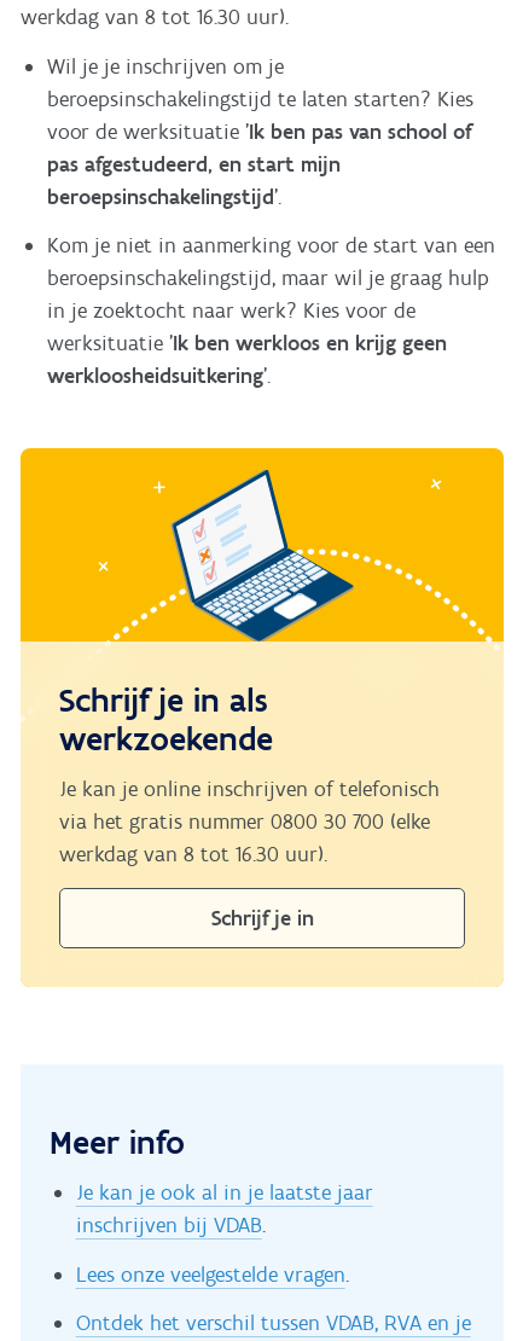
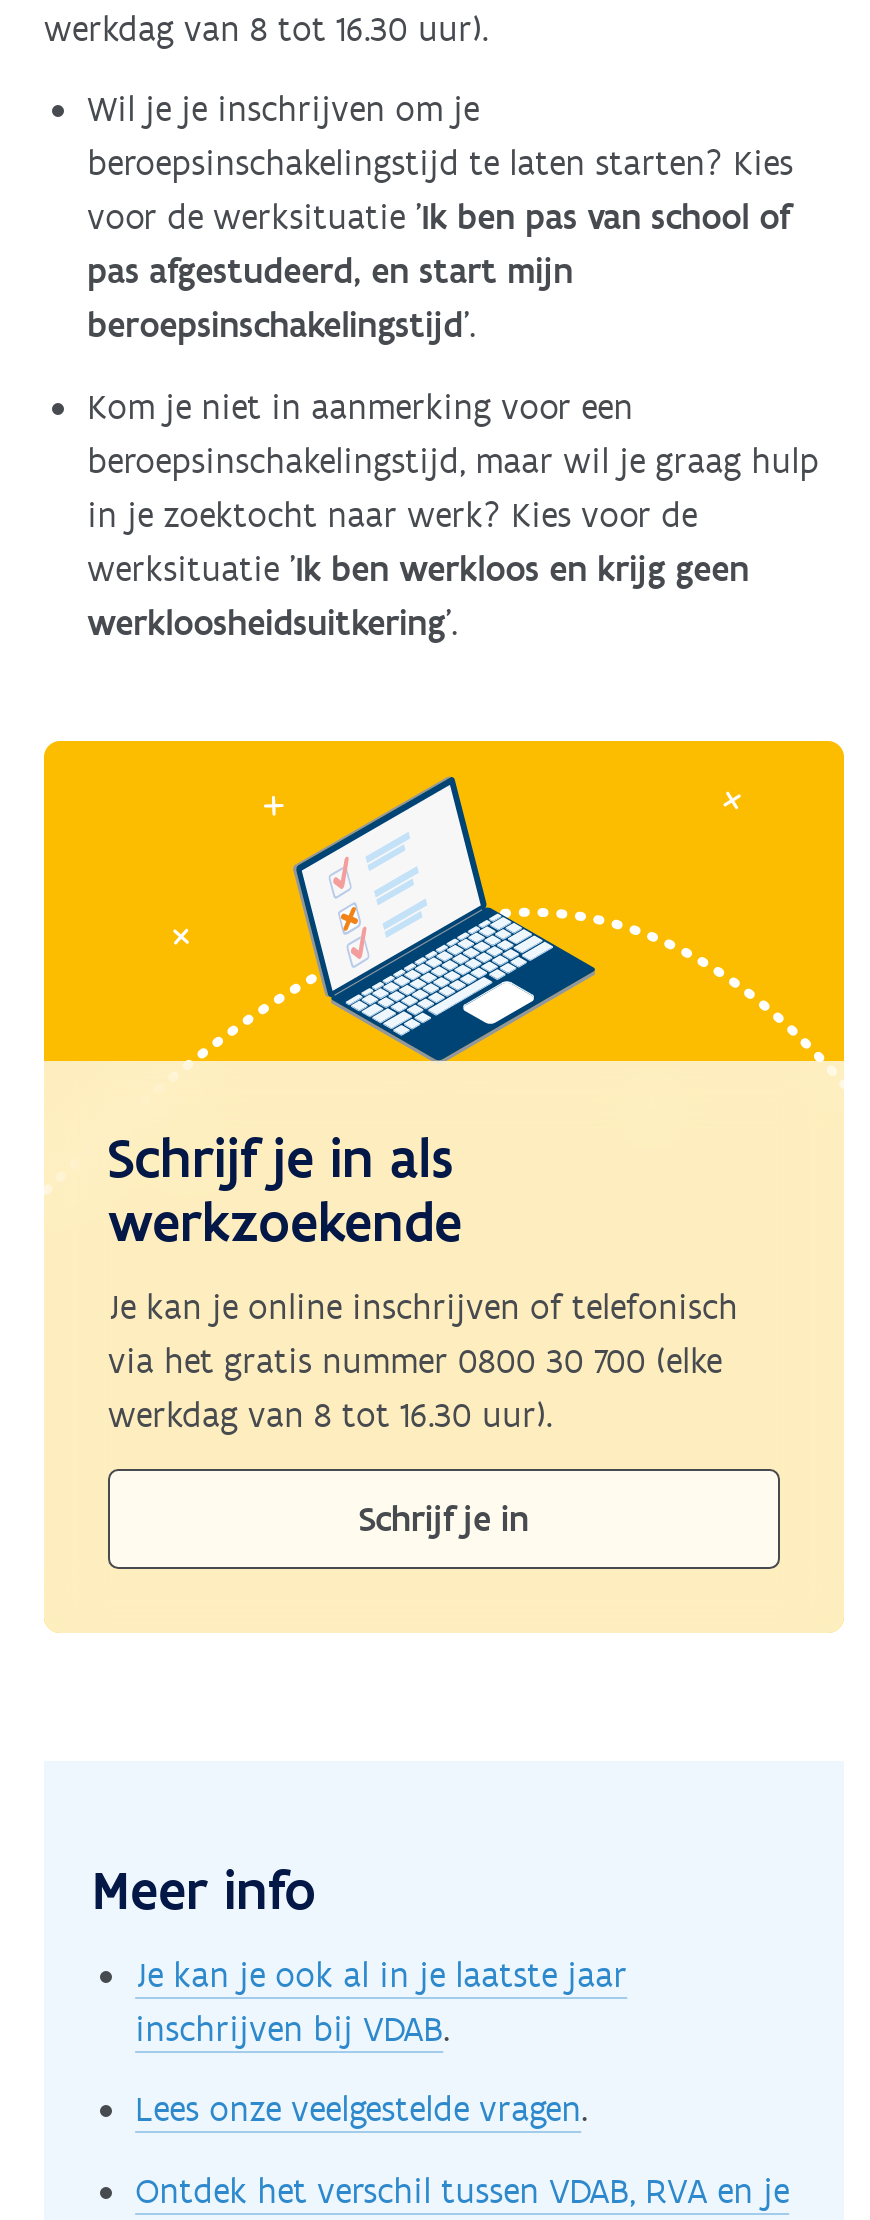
- Kom je niet in aanmerking voor de start van een
+ Kom je niet in aanmerking voor een
